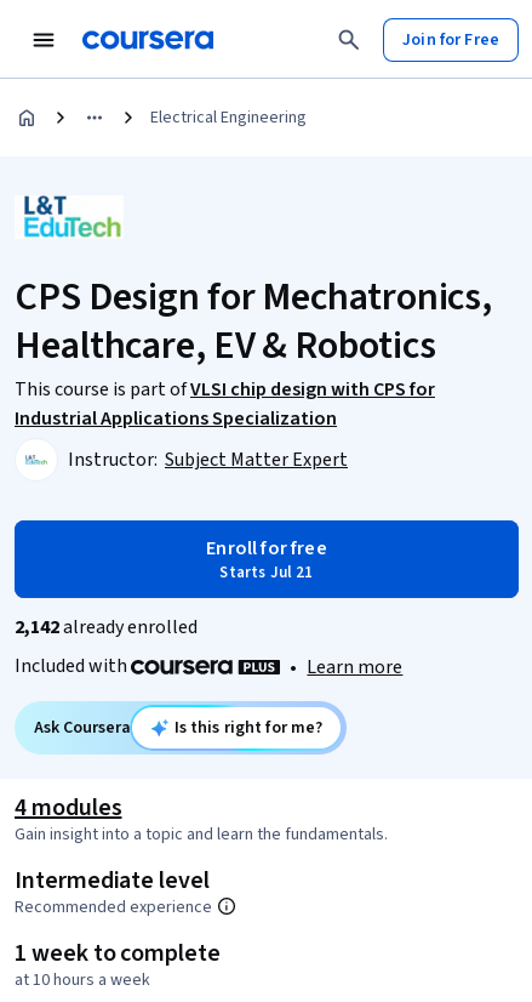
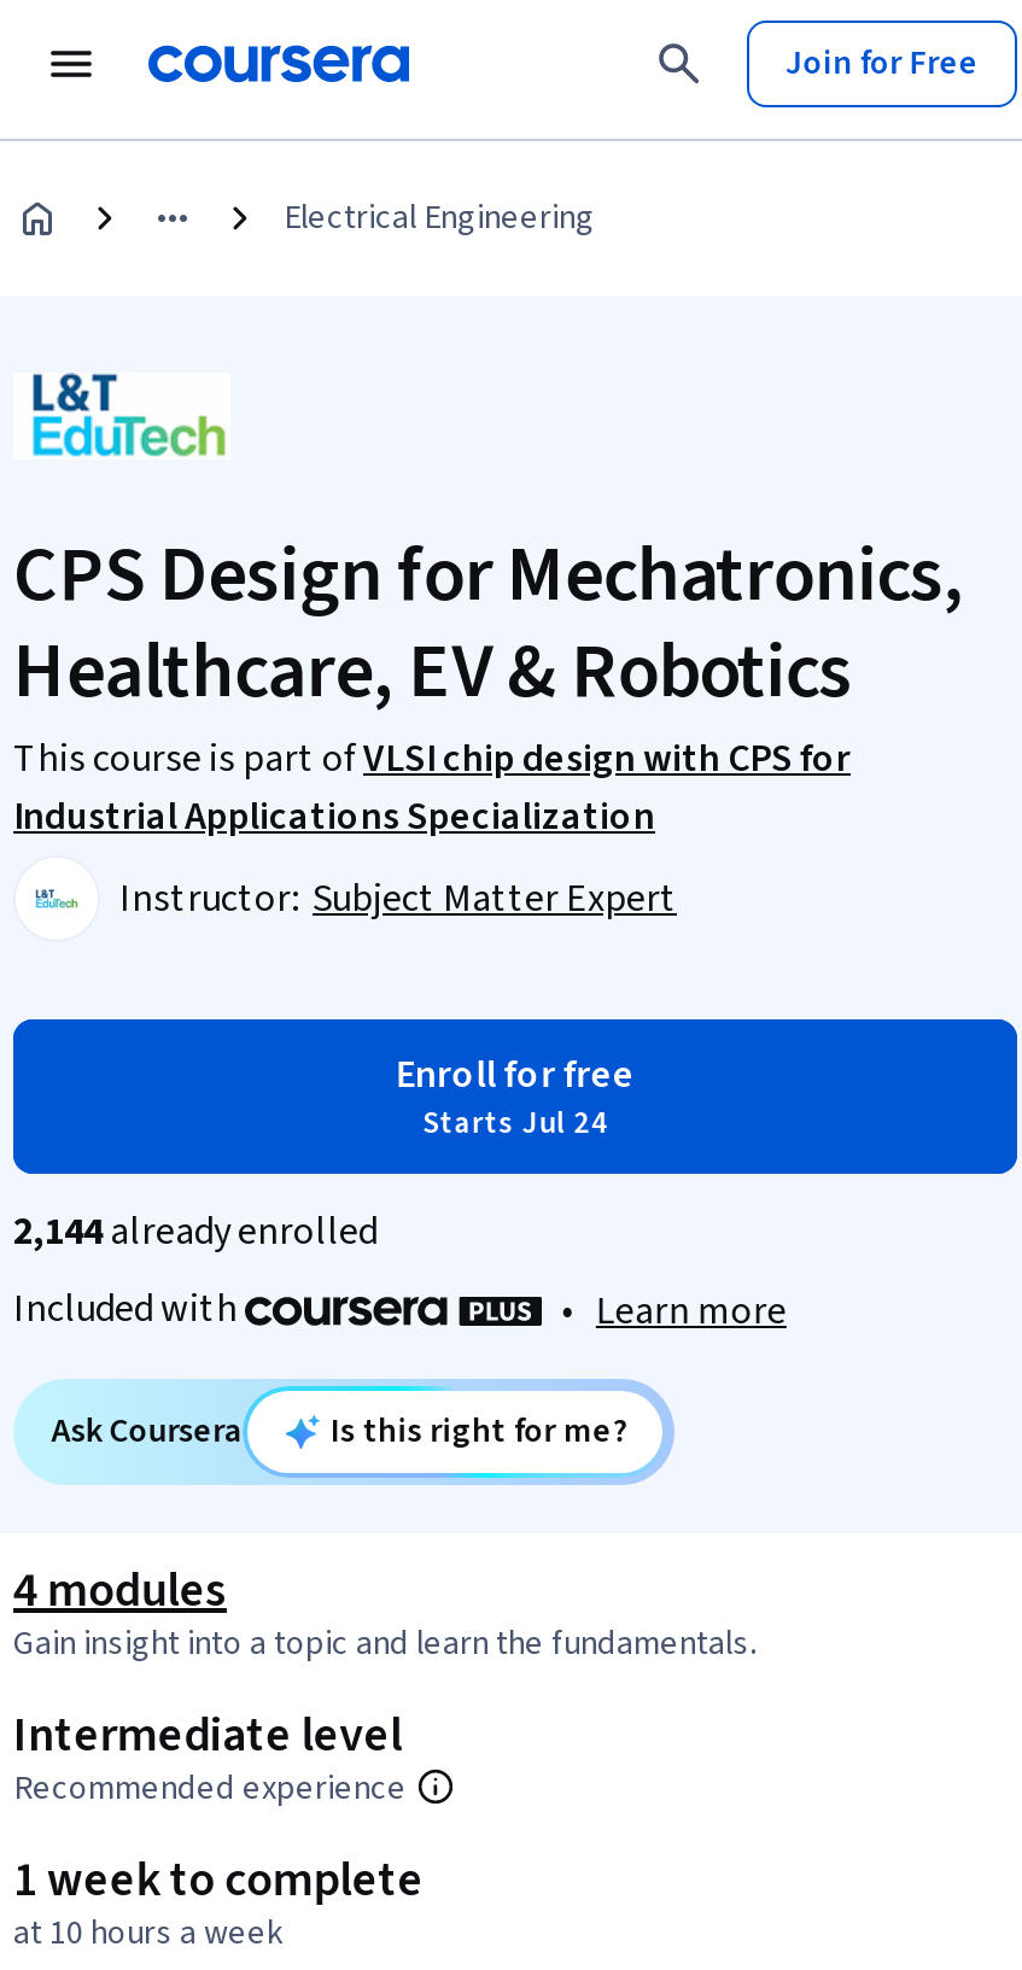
- Starts Jul 21
+ Starts Jul 24

- 2,142already enrolled
+ 2,144already enrolled
